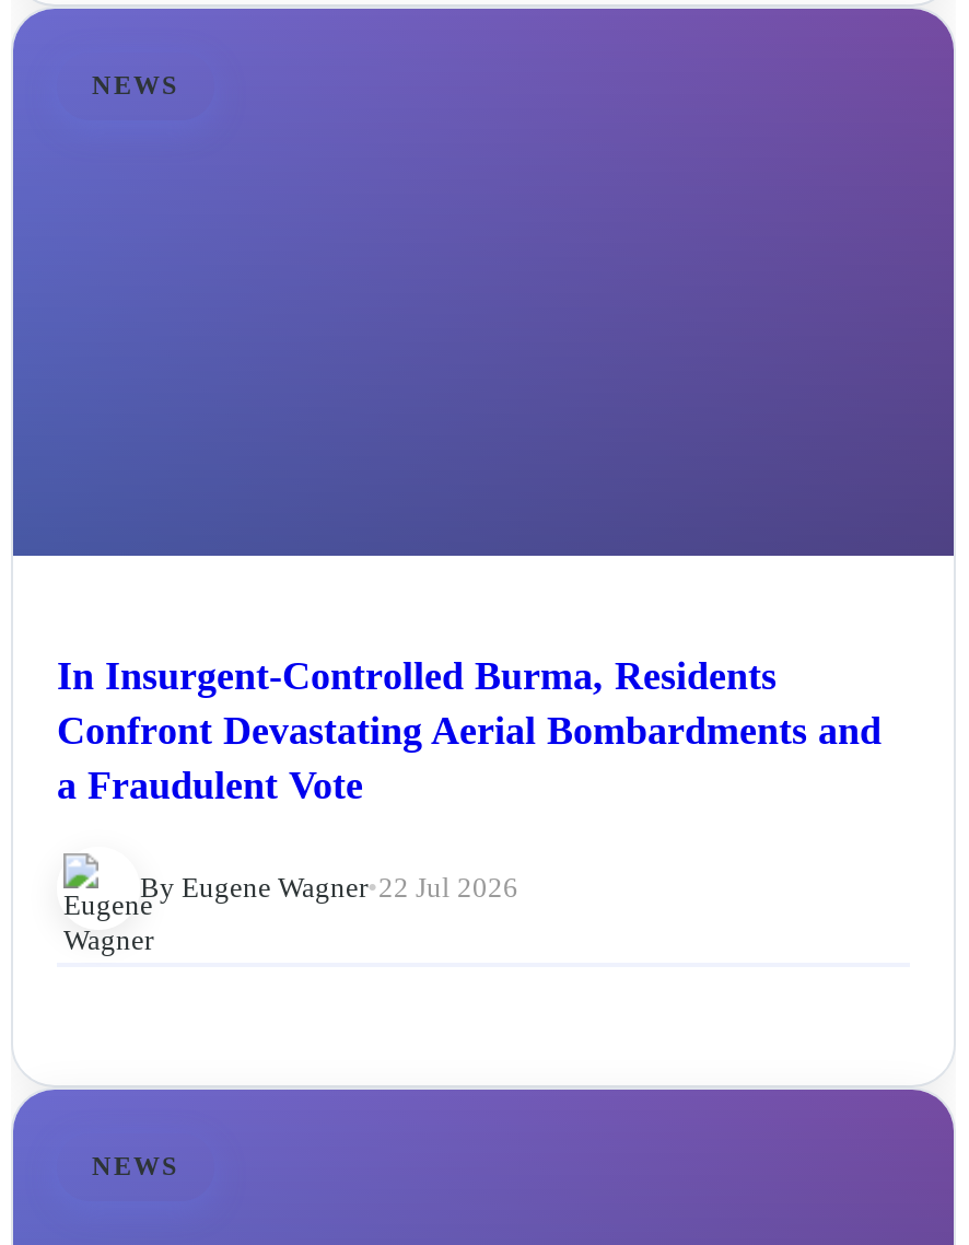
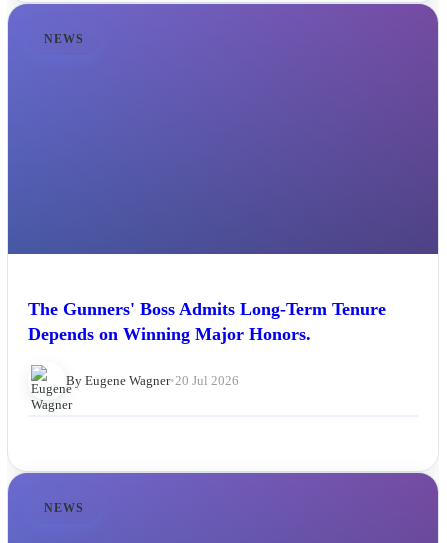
- In Insurgent-Controlled Burma, Residents
- Confront Devastating Aerial Bombardments and
- a Fraudulent Vote
+ The Gunners' Boss Admits Long-Term Tenure
+ Depends on Winning Major Honors.

- By Eugene Wagner • 22 Jul 2026
+ By Eugene Wagner • 20 Jul 2026
